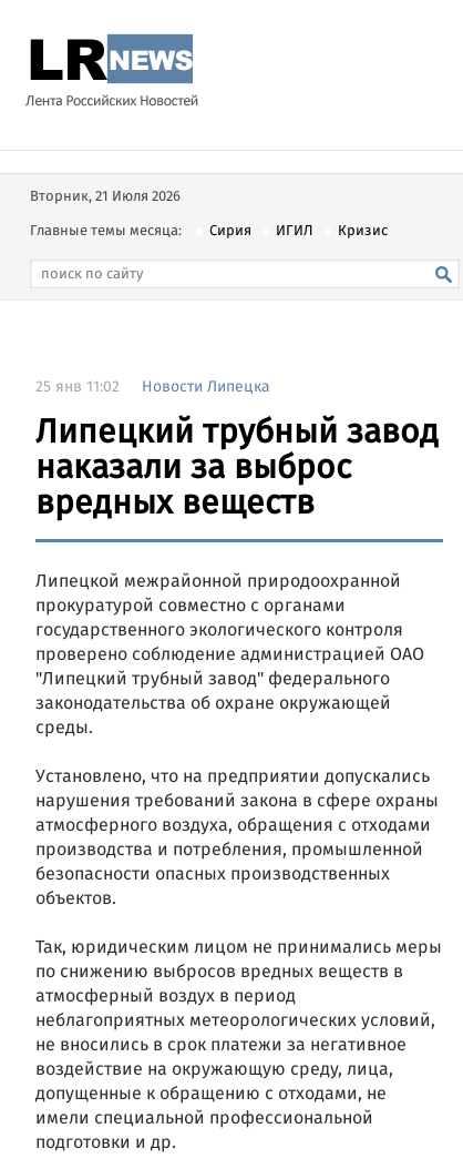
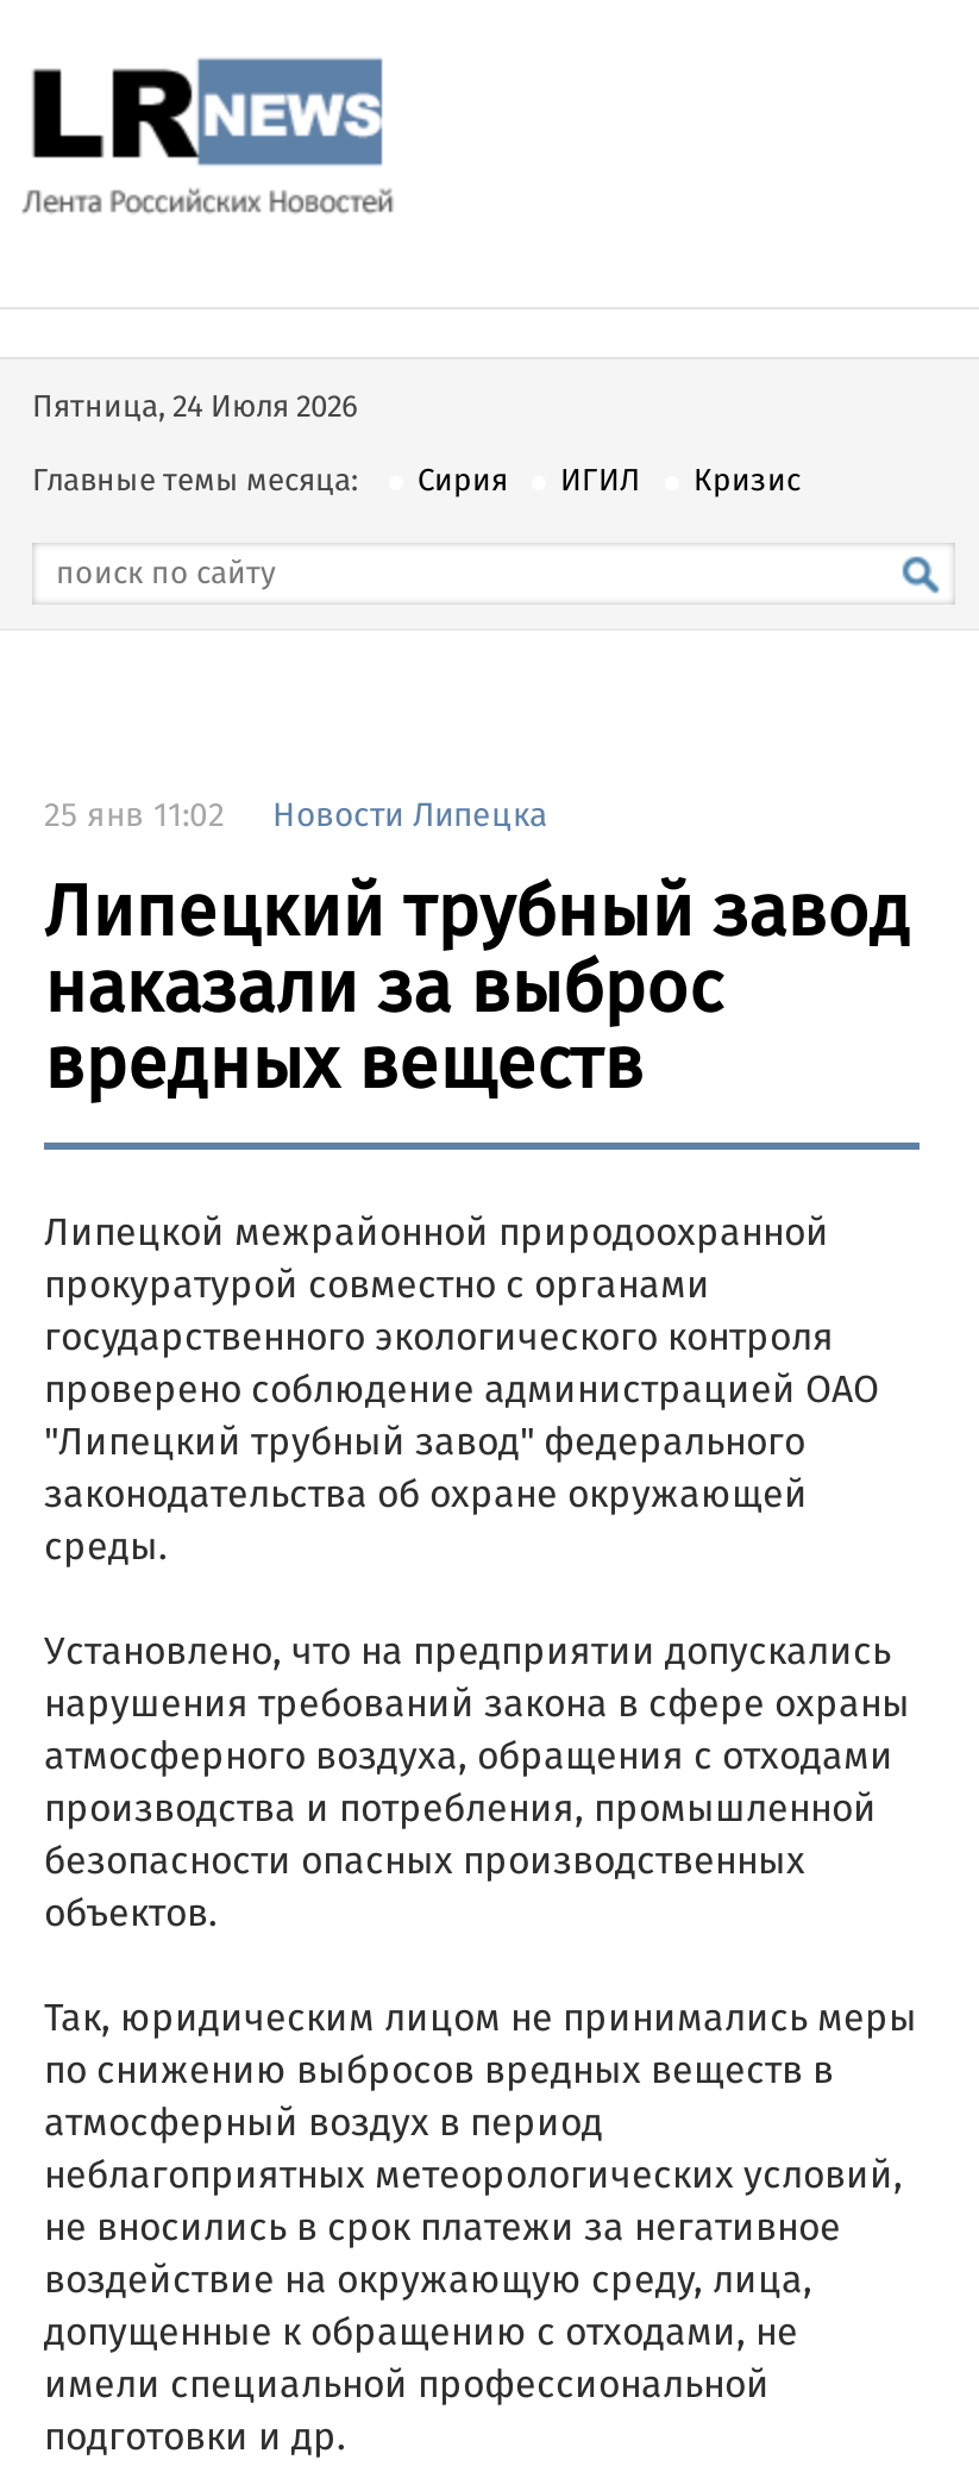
- Вторник, 21 Июля 2026
+ Пятница, 24 Июля 2026
